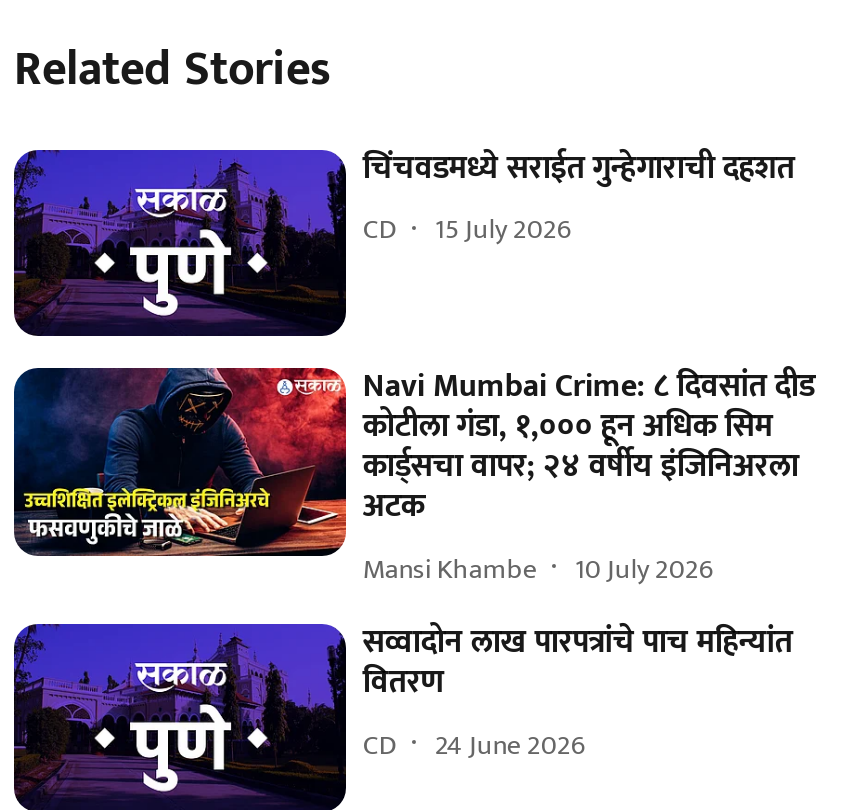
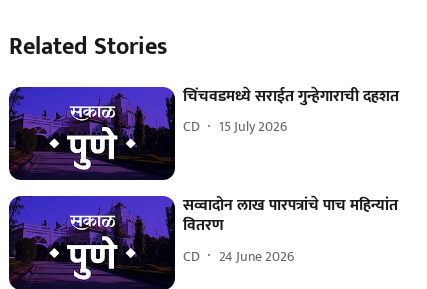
- [image]
- Navi Mumbai Crime: ८ दिवसांत दीड
- कोटीला गंडा, १,००० हून अधिक सिम
- कार्ड्सचा वापर; २४ वर्षीय इंजिनिअरला
- अटक
- Mansi Khambe
- 10 July 2026
